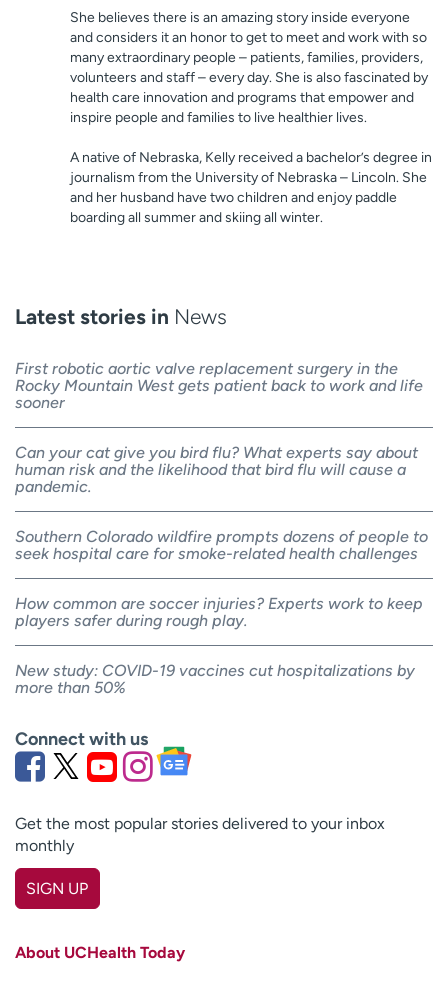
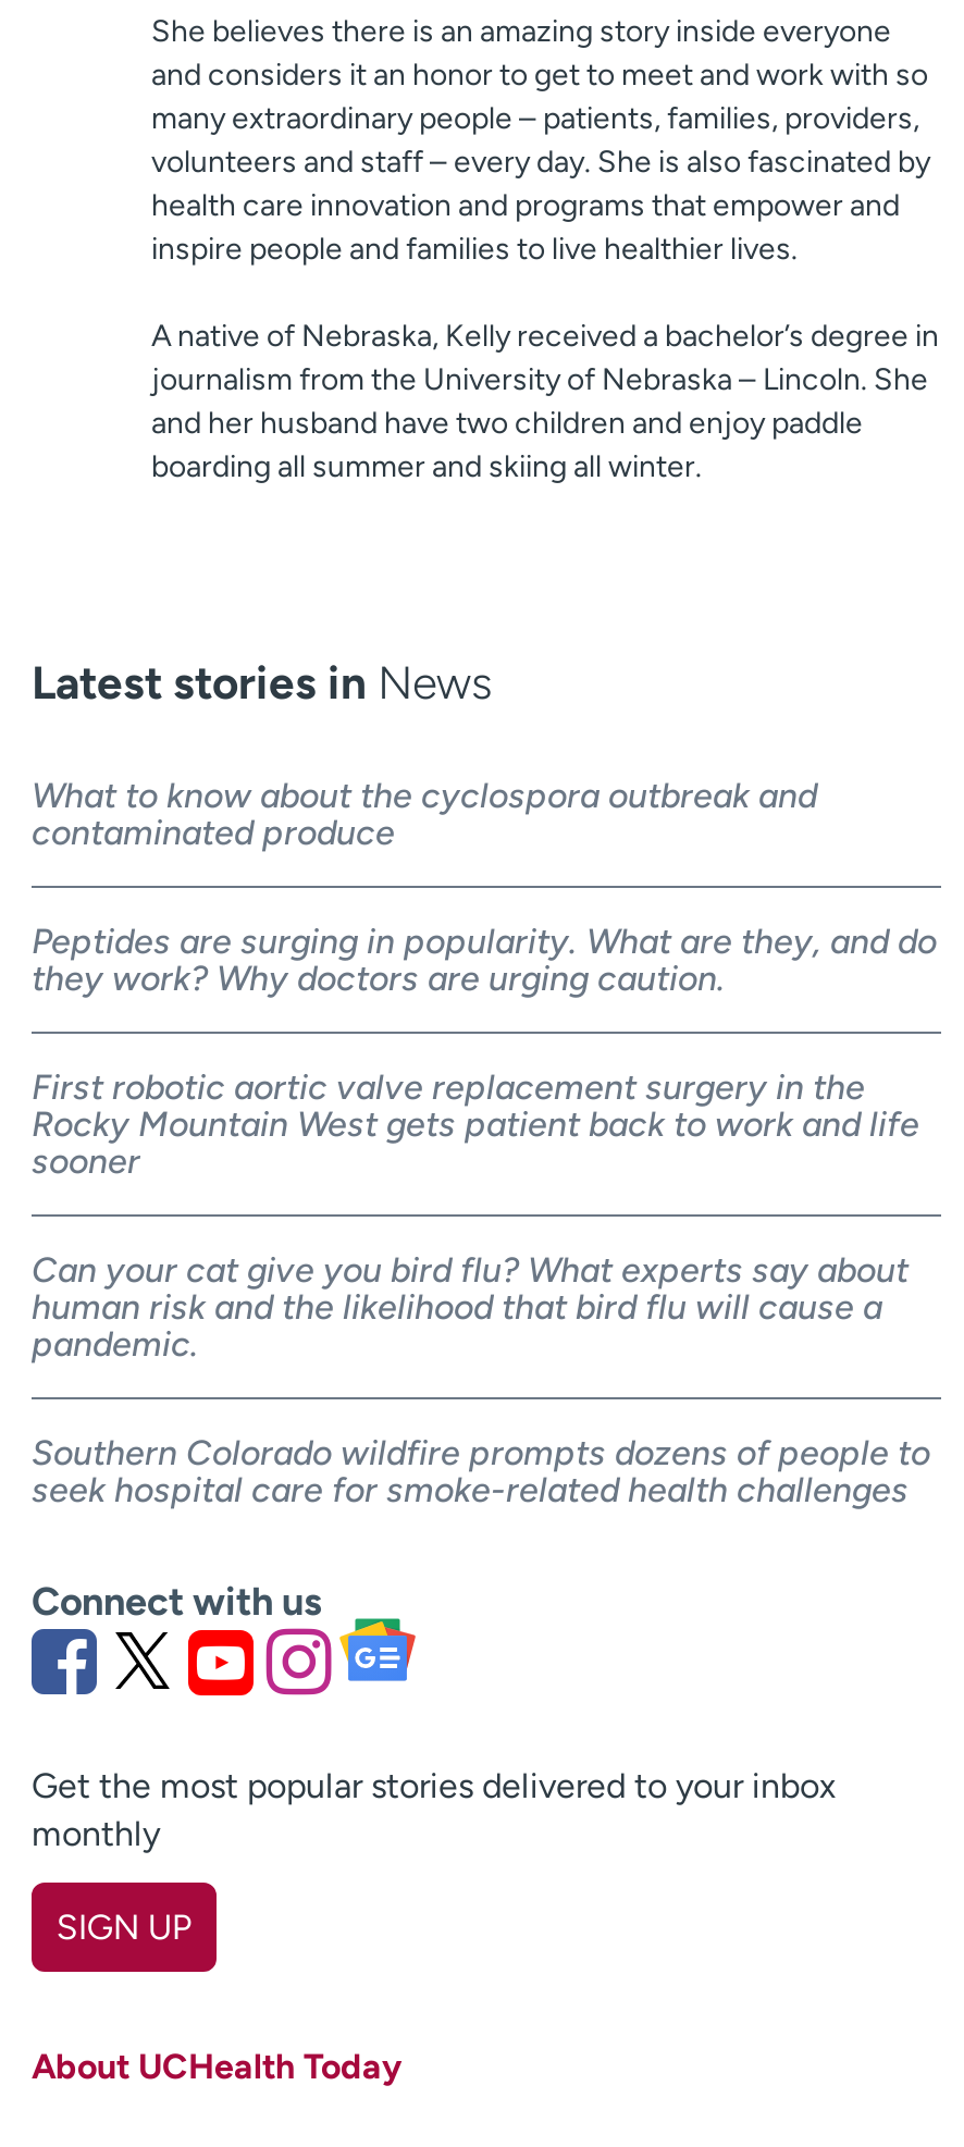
+ What to know about the cyclospora outbreak and
+ contaminated produce
+ Peptides are surging in popularity. What are they, and do
+ they work? Why doctors are urging caution.

moved down: First robotic aortic valve replacement surgery in the | Rocky Mountain West gets patient back to work and life | sooner | Can your cat give you bird flu? What experts say about | human risk and the likelihood that bird flu will cause a | pandemic. | Southern Colorado wildfire prompts dozens of people to | seek hospital care for smoke-related health challenges

- How common are soccer injuries? Experts work to keep
- players safer during rough play.
- New study: COVID-19 vaccines cut hospitalizations by
- more than 50%
